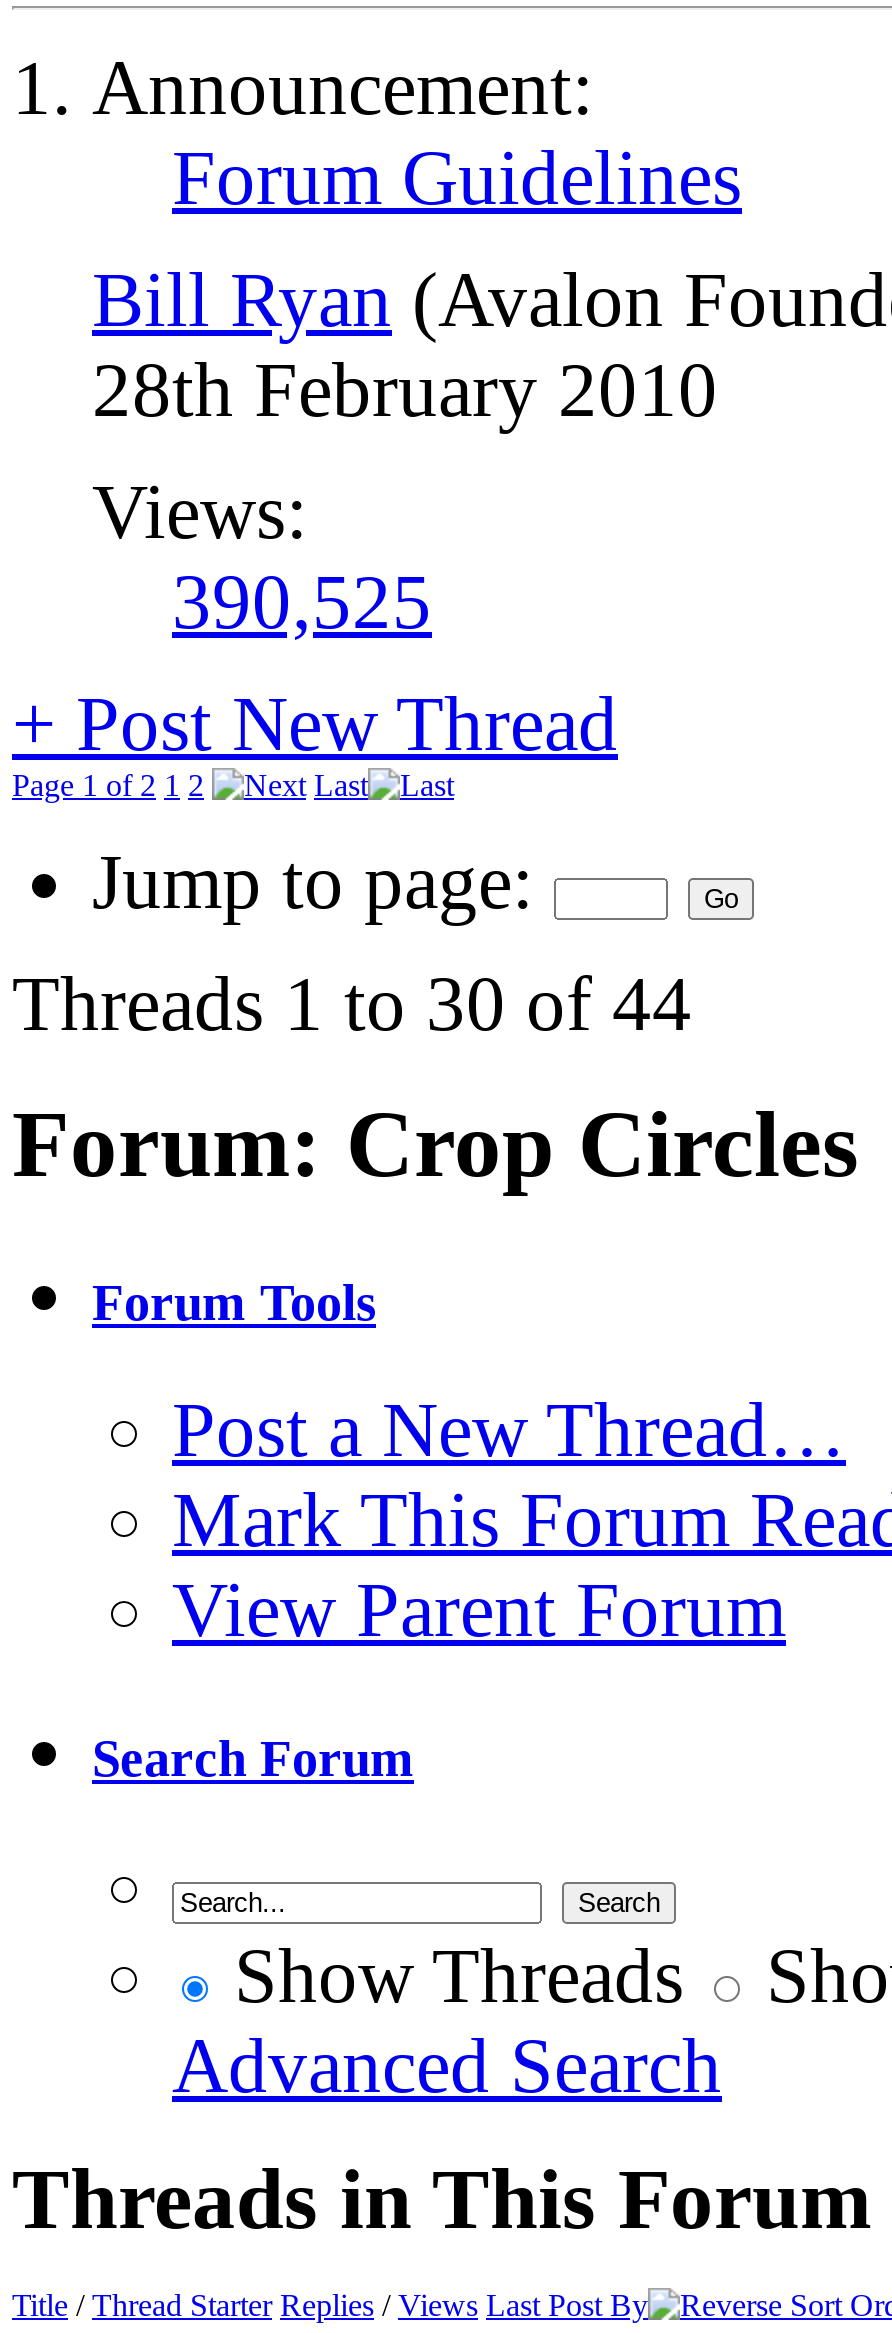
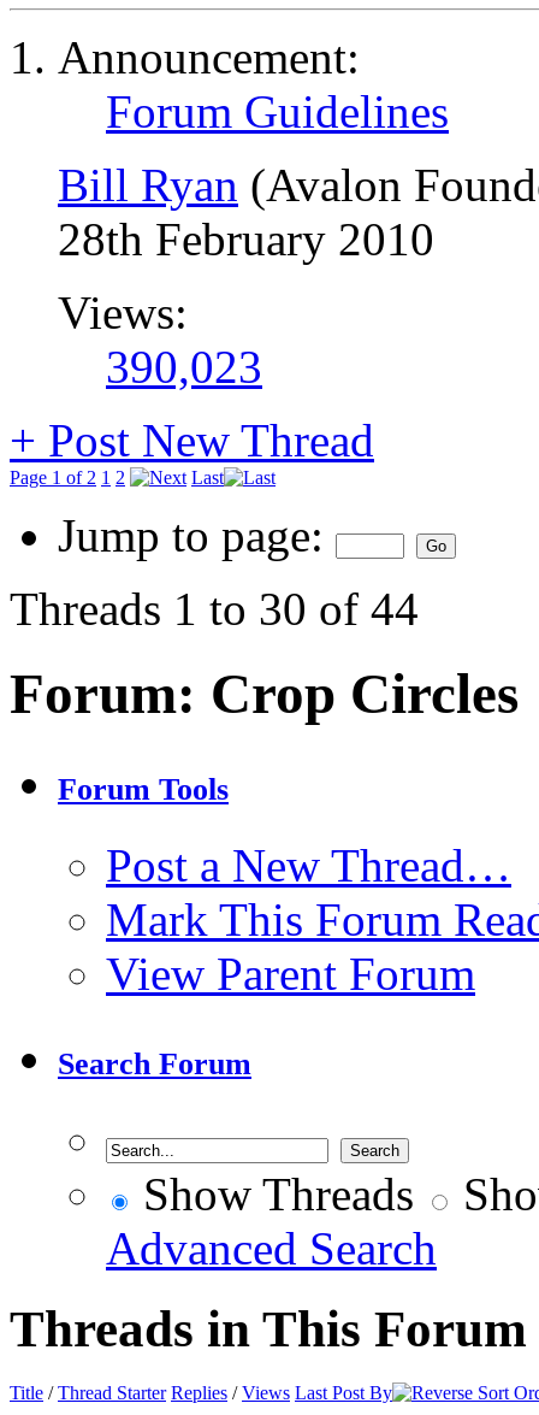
- 390,525
+ 390,023
